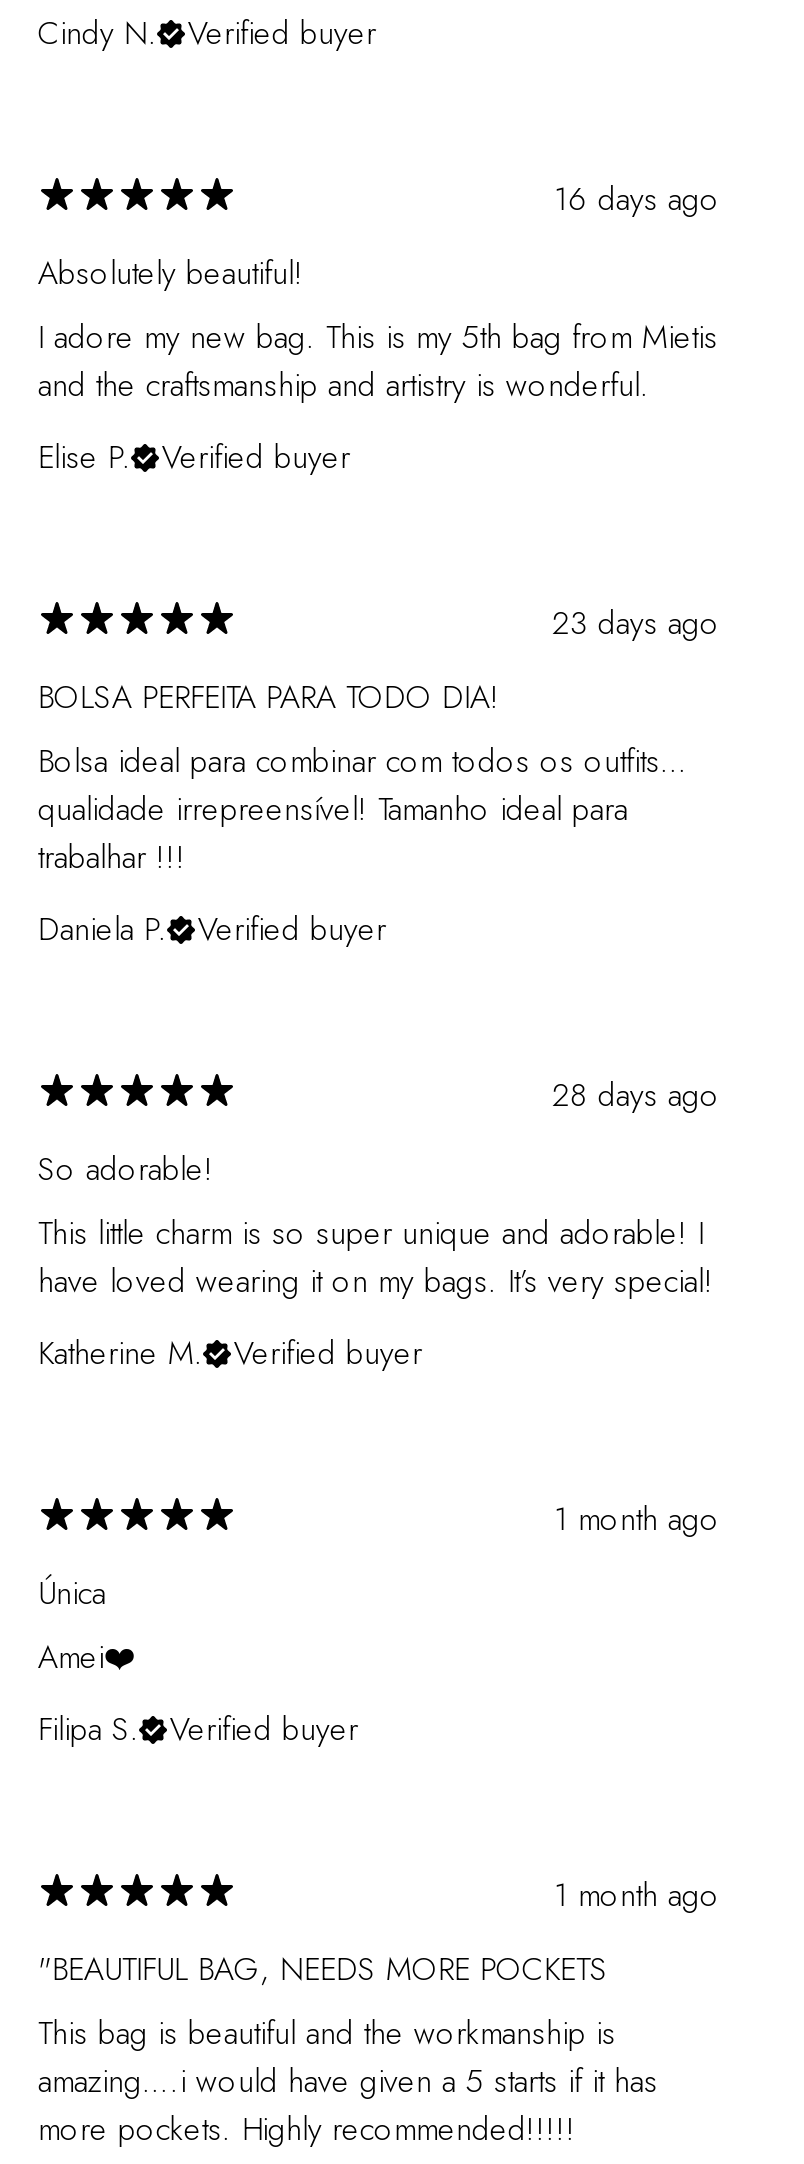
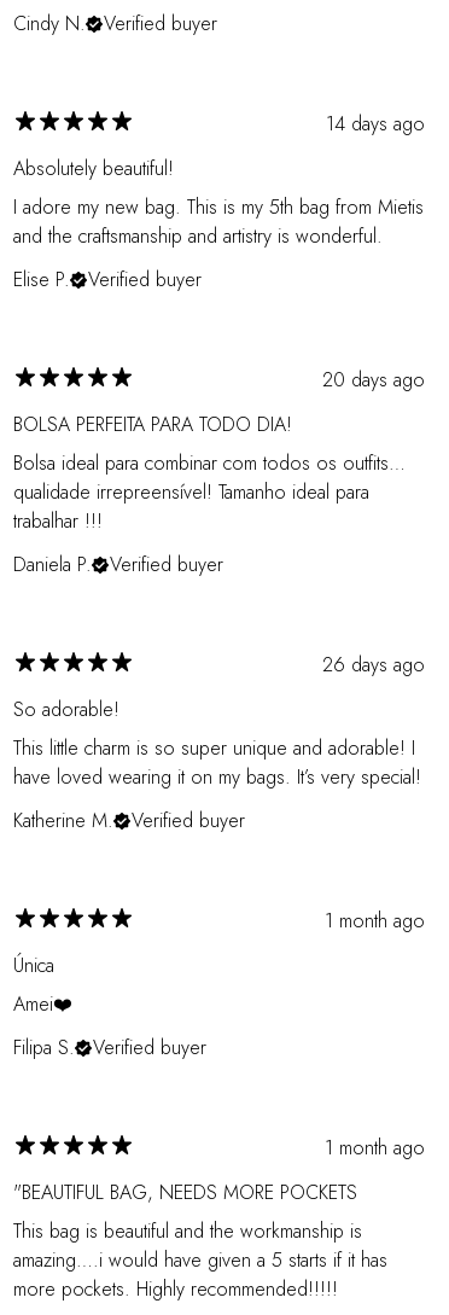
- 16 days ago
+ 14 days ago

- 23 days ago
+ 20 days ago

- 28 days ago
+ 26 days ago
